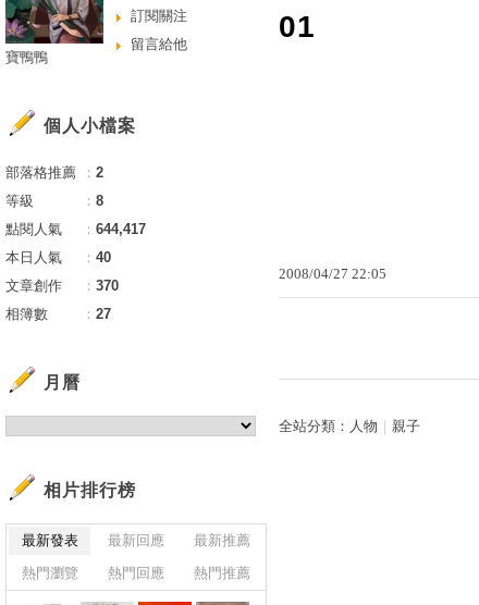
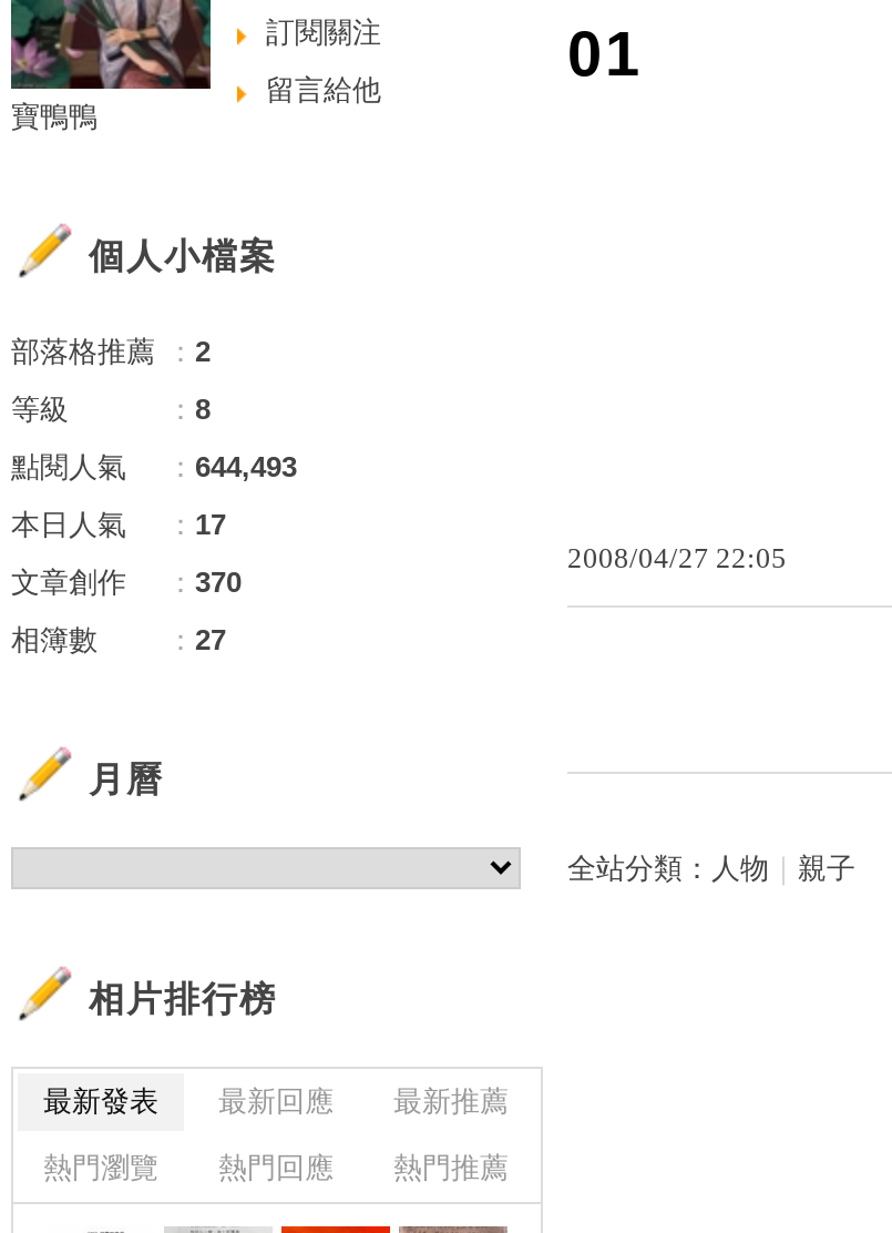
- 點閱人氣 ：644,417
+ 點閱人氣 ：644,493

- 本日人氣 ：40
+ 本日人氣 ：17
